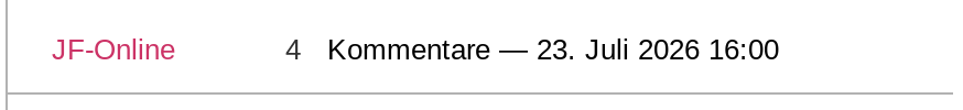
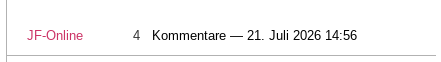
- Kommentare — 23. Juli 2026 16:00
+ Kommentare — 21. Juli 2026 14:56
